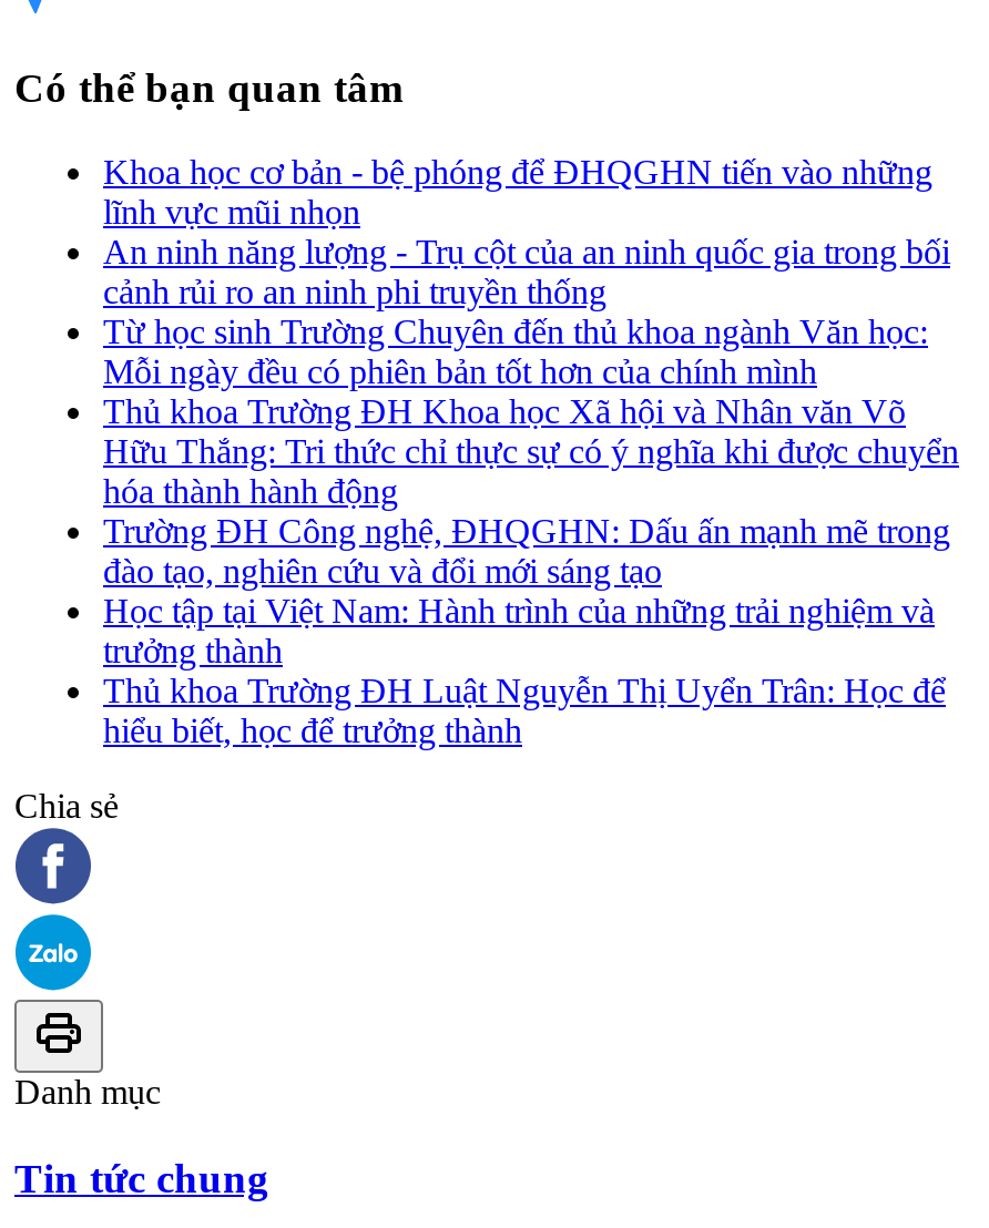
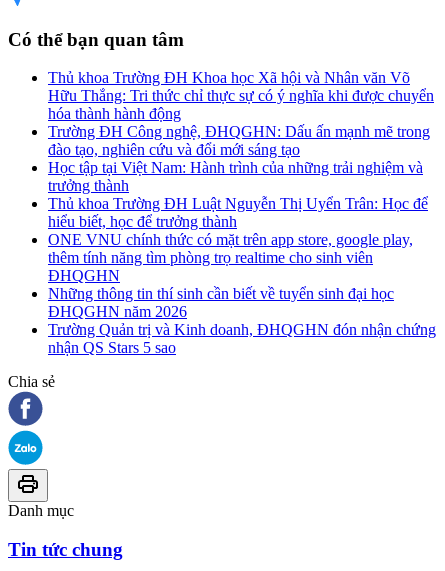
- Khoa học cơ bản - bệ phóng để ĐHQGHN tiến vào những
- lĩnh vực mũi nhọn
- An ninh năng lượng - Trụ cột của an ninh quốc gia trong bối
- cảnh rủi ro an ninh phi truyền thống
- Từ học sinh Trường Chuyên đến thủ khoa ngành Văn học:
- Mỗi ngày đều có phiên bản tốt hơn của chính mình

moved up: Thủ khoa Trường ĐH Khoa học Xã hội và Nhân văn Võ | Hữu Thắng: Tri thức chỉ thực sự có ý nghĩa khi được chuyển | hóa thành hành động | ... | Thủ khoa Trường ĐH Luật Nguyễn Thị Uyển Trân: Học để | hiểu biết, học để trưởng thành

+ ONE VNU chính thức có mặt trên app store, google play,
+ thêm tính năng tìm phòng trọ realtime cho sinh viên
+ ĐHQGHN
+ Những thông tin thí sinh cần biết về tuyển sinh đại học
+ ĐHQGHN năm 2026
+ Trường Quản trị và Kinh doanh, ĐHQGHN đón nhận chứng
+ nhận QS Stars 5 sao
